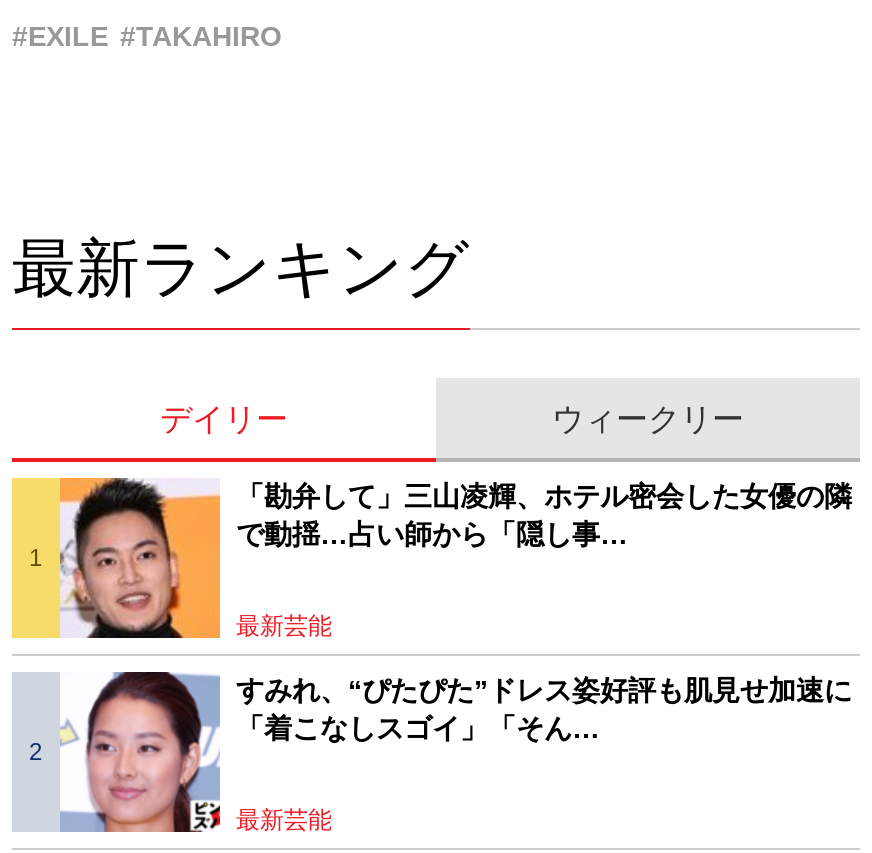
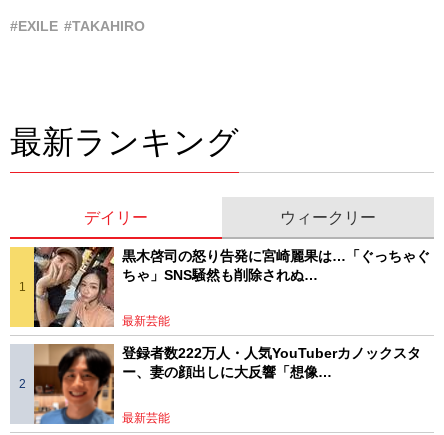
- [image]
- 「勘弁して」三山凌輝、ホテル密会した女優の隣
- で動揺…占い師から「隠し事…
+ [image]
+ 黒木啓司の怒り告発に宮崎麗果は…「ぐっちゃぐ
+ ちゃ」SNS騒然も削除されぬ…

- [image]
- すみれ、“ぴたぴた”ドレス姿好評も肌見せ加速に
- 「着こなしスゴイ」「そん…
+ [image]
+ 登録者数222万人・人気YouTuberカノックスタ
+ ー、妻の顔出しに大反響「想像…
